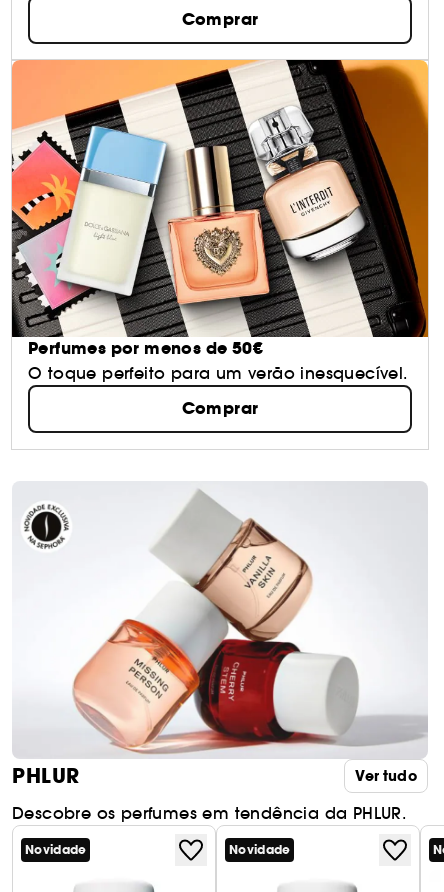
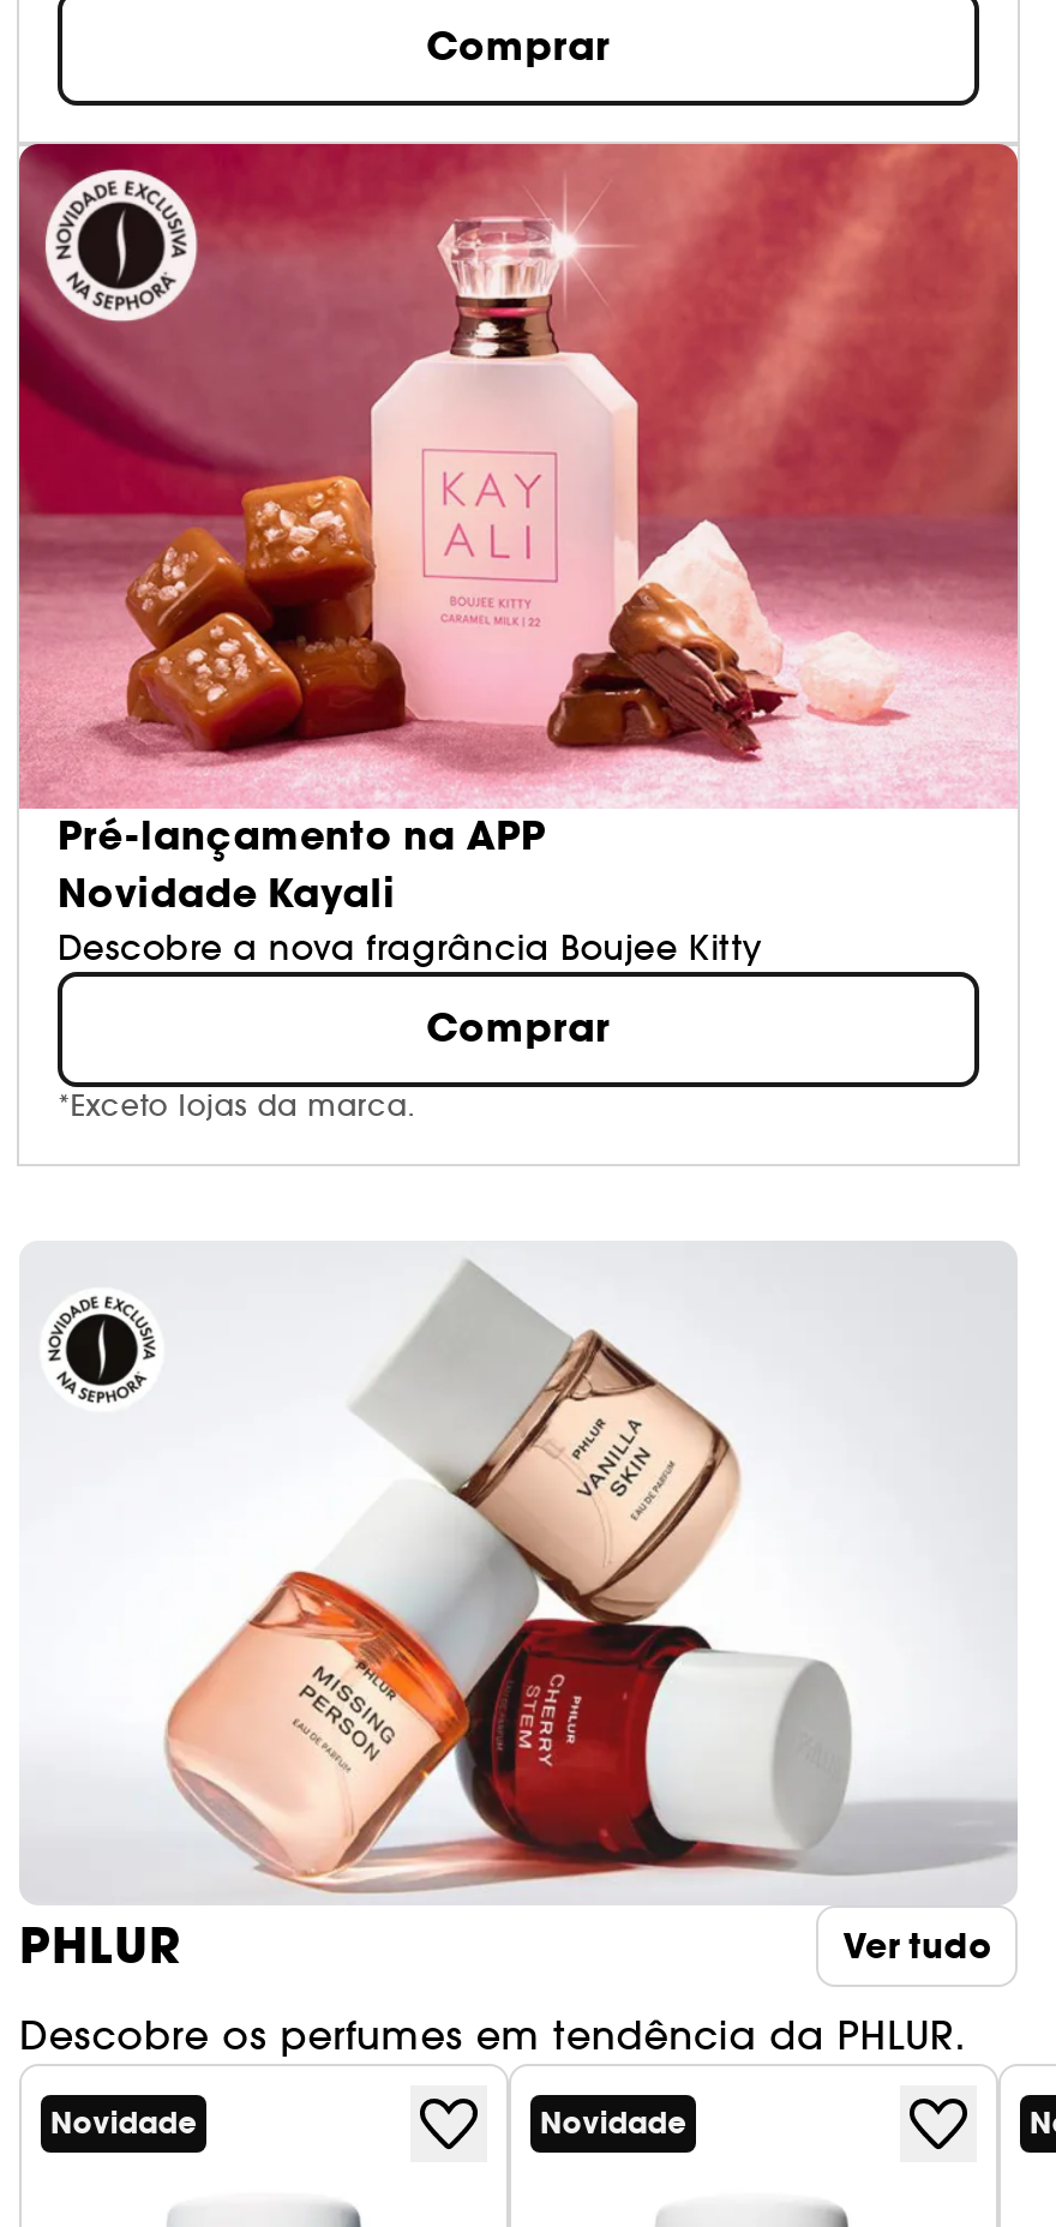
- [image]
- Perfumes por menos de 50€
- O toque perfeito para um verão inesquecível.
+ [image]
+ Pré-lançamento na APP
+ Novidade Kayali
+ Descobre a nova fragrância Boujee Kitty

+ *Exceto lojas da marca.
